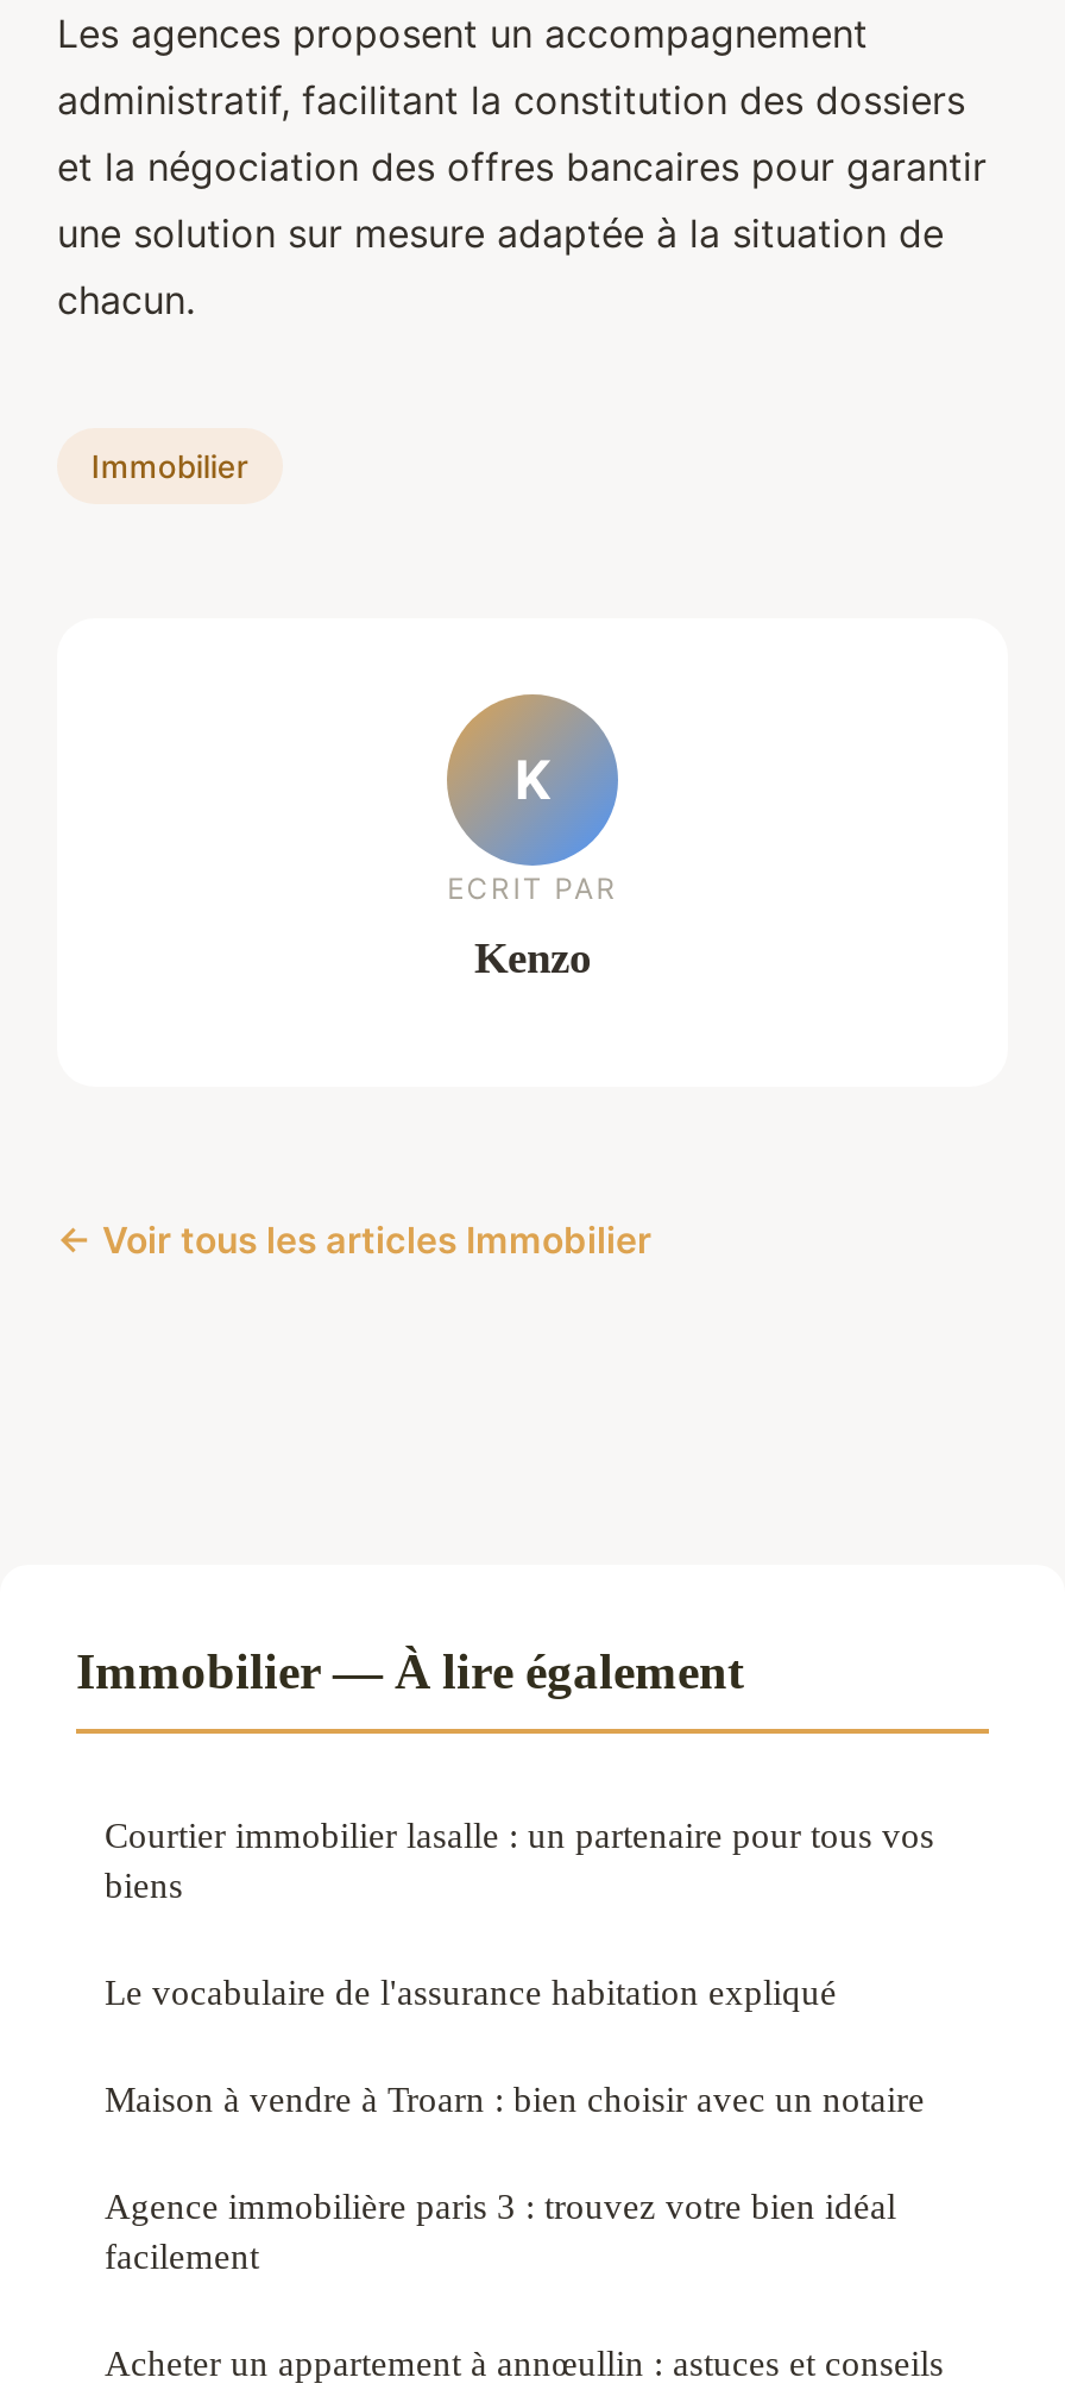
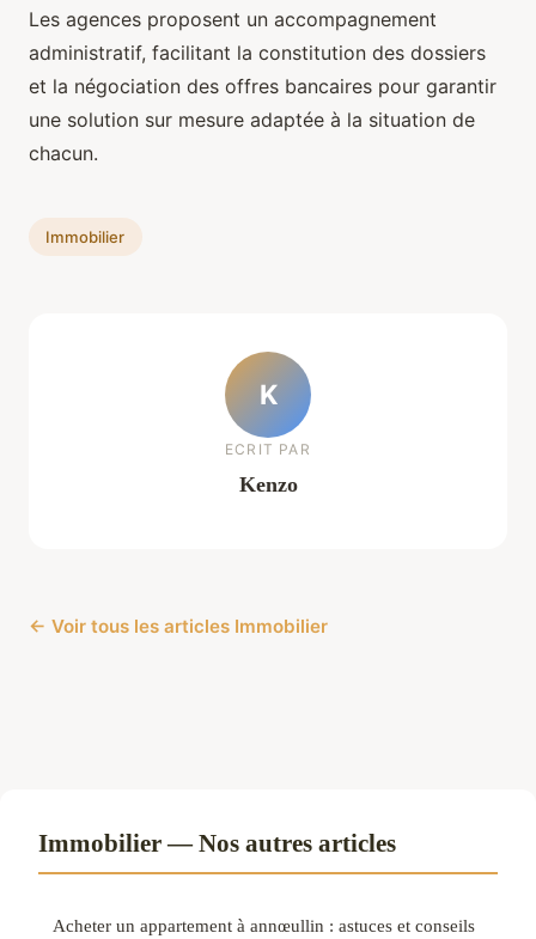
- Immobilier — À lire également
- Courtier immobilier lasalle : un partenaire pour tous vos
- biens
- Le vocabulaire de l'assurance habitation expliqué
- Maison à vendre à Troarn : bien choisir avec un notaire
- Agence immobilière paris 3 : trouvez votre bien idéal
- facilement
+ Immobilier — Nos autres articles
